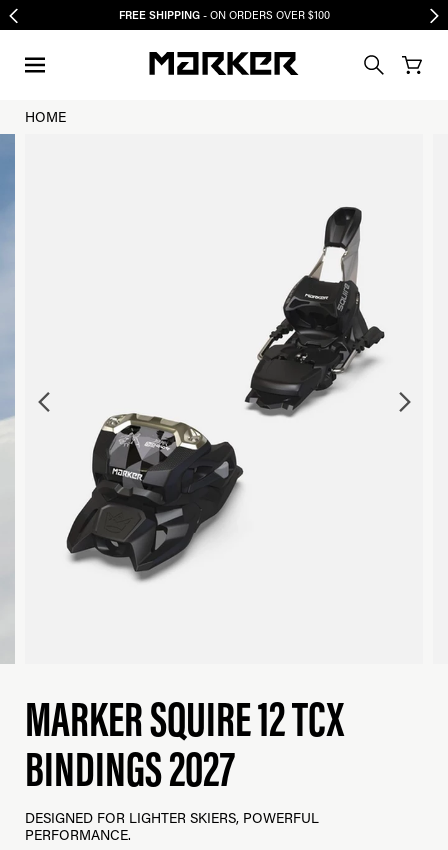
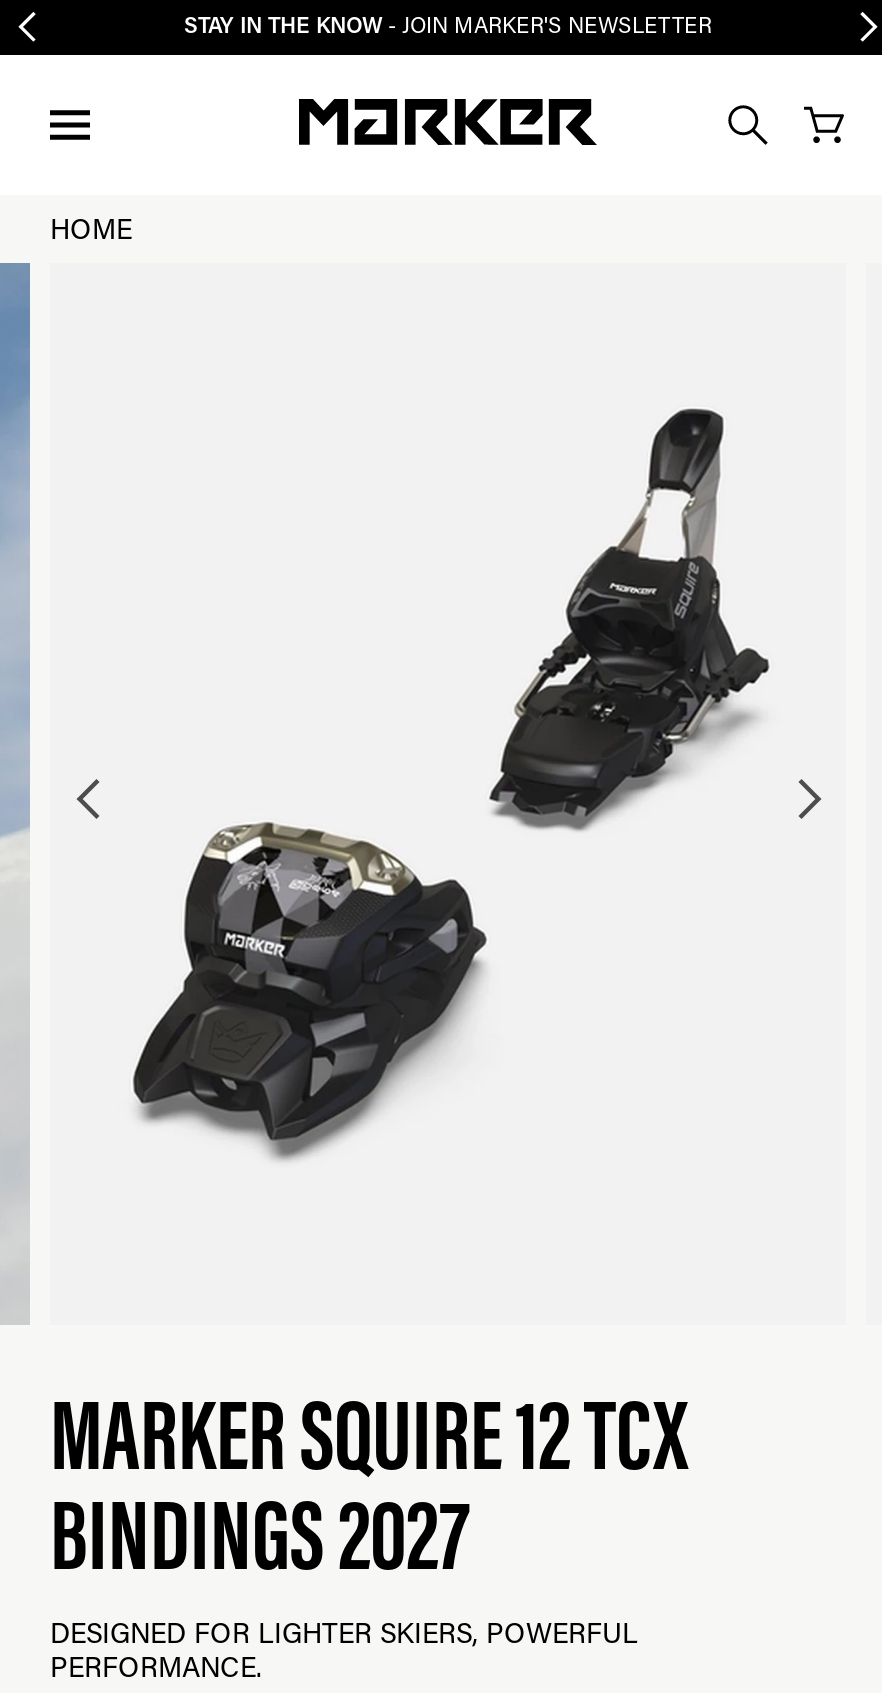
- FREE SHIPPING - ON ORDERS OVER $100
+ STAY IN THE KNOW - JOIN MARKER'S NEWSLETTER
